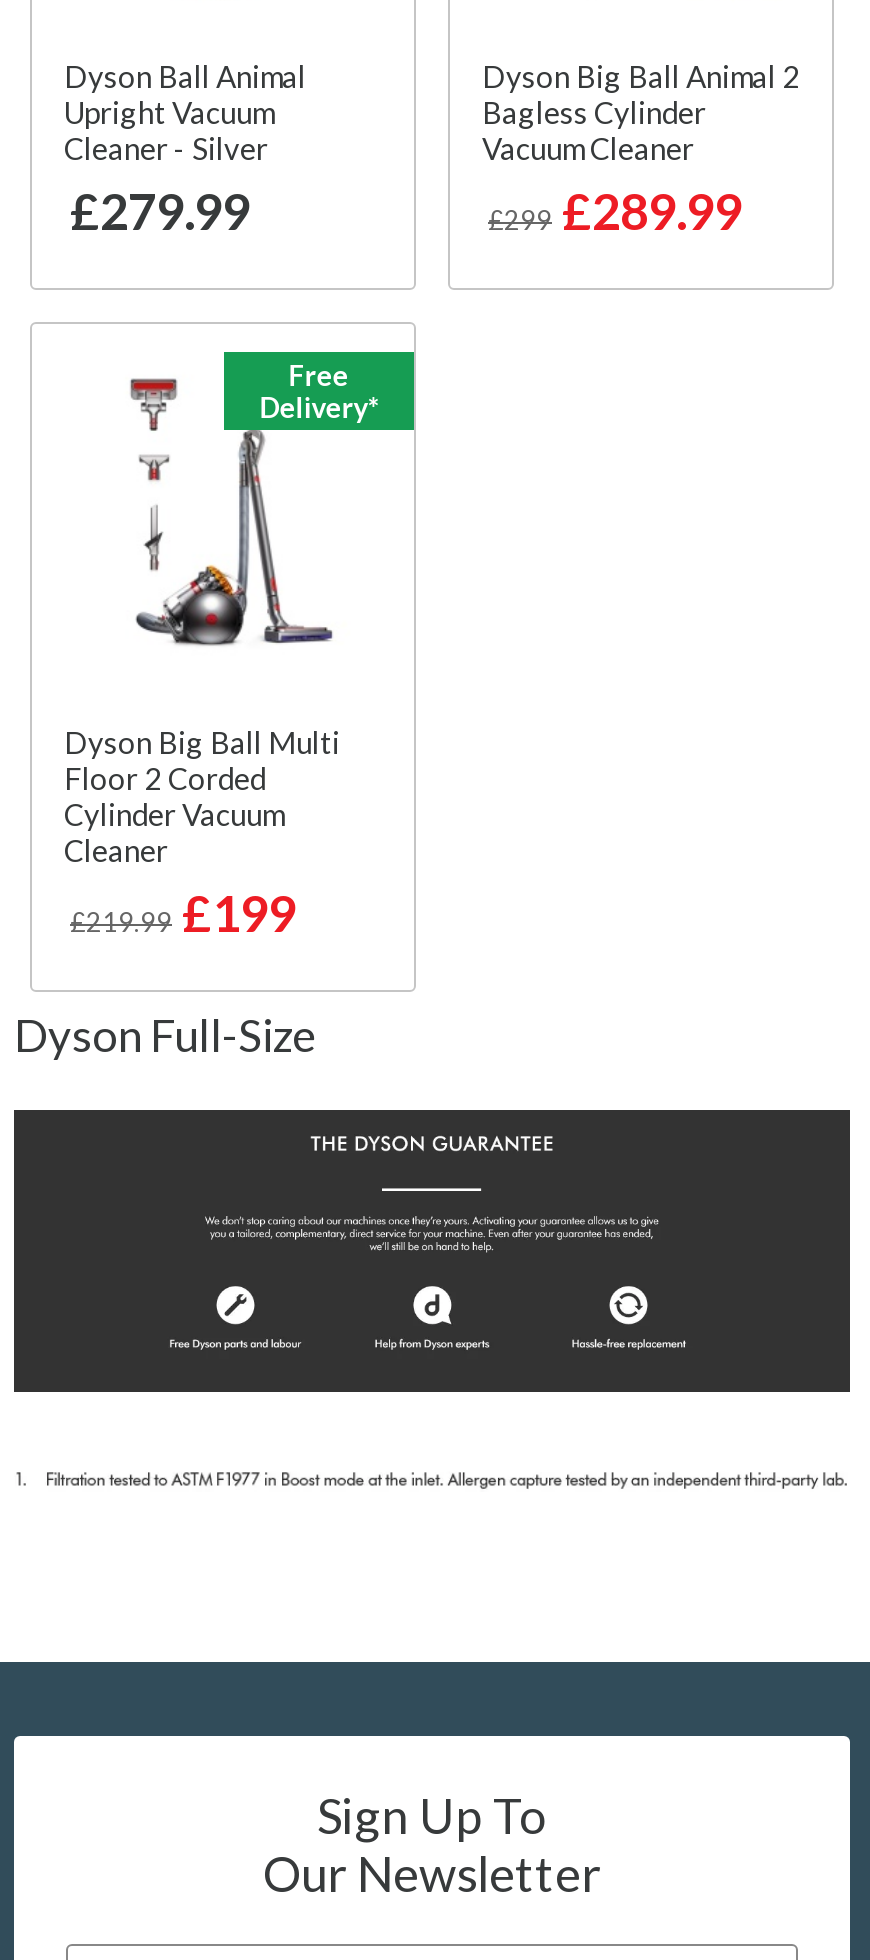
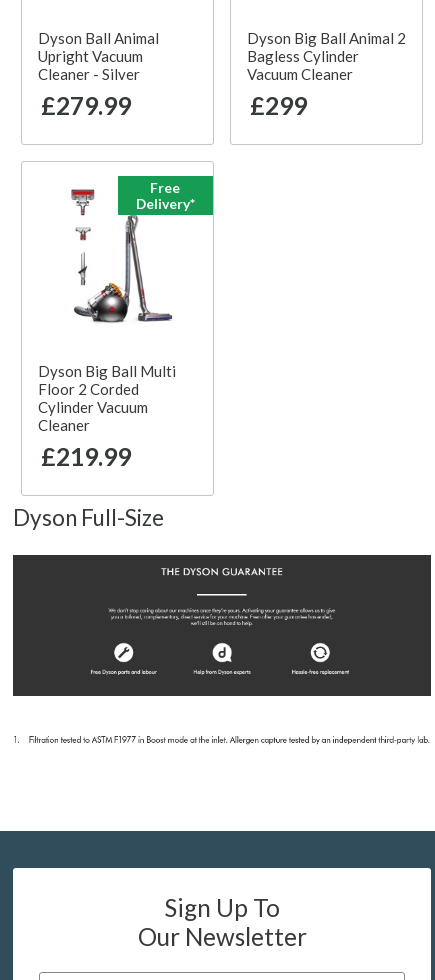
- £299 £289.99
+ £299

- £219.99 £199
+ £219.99
